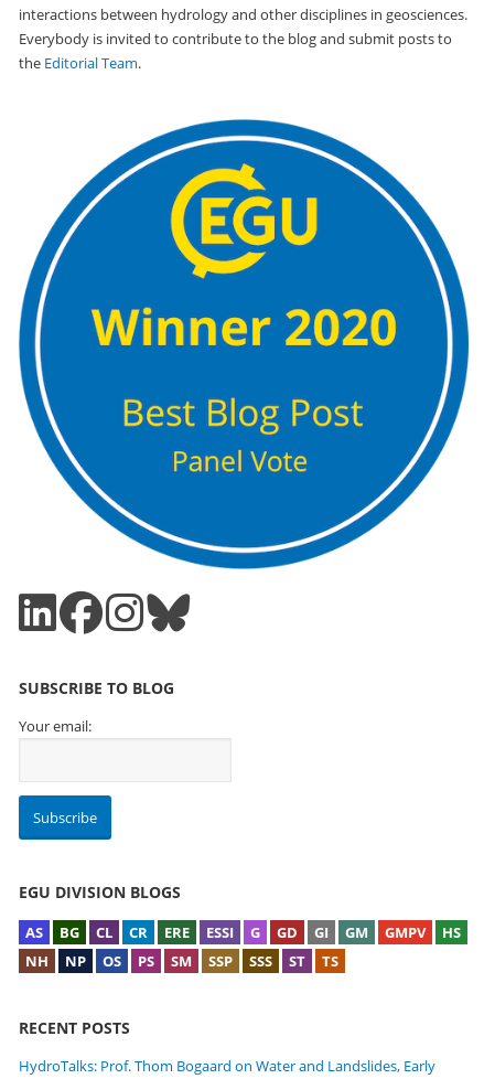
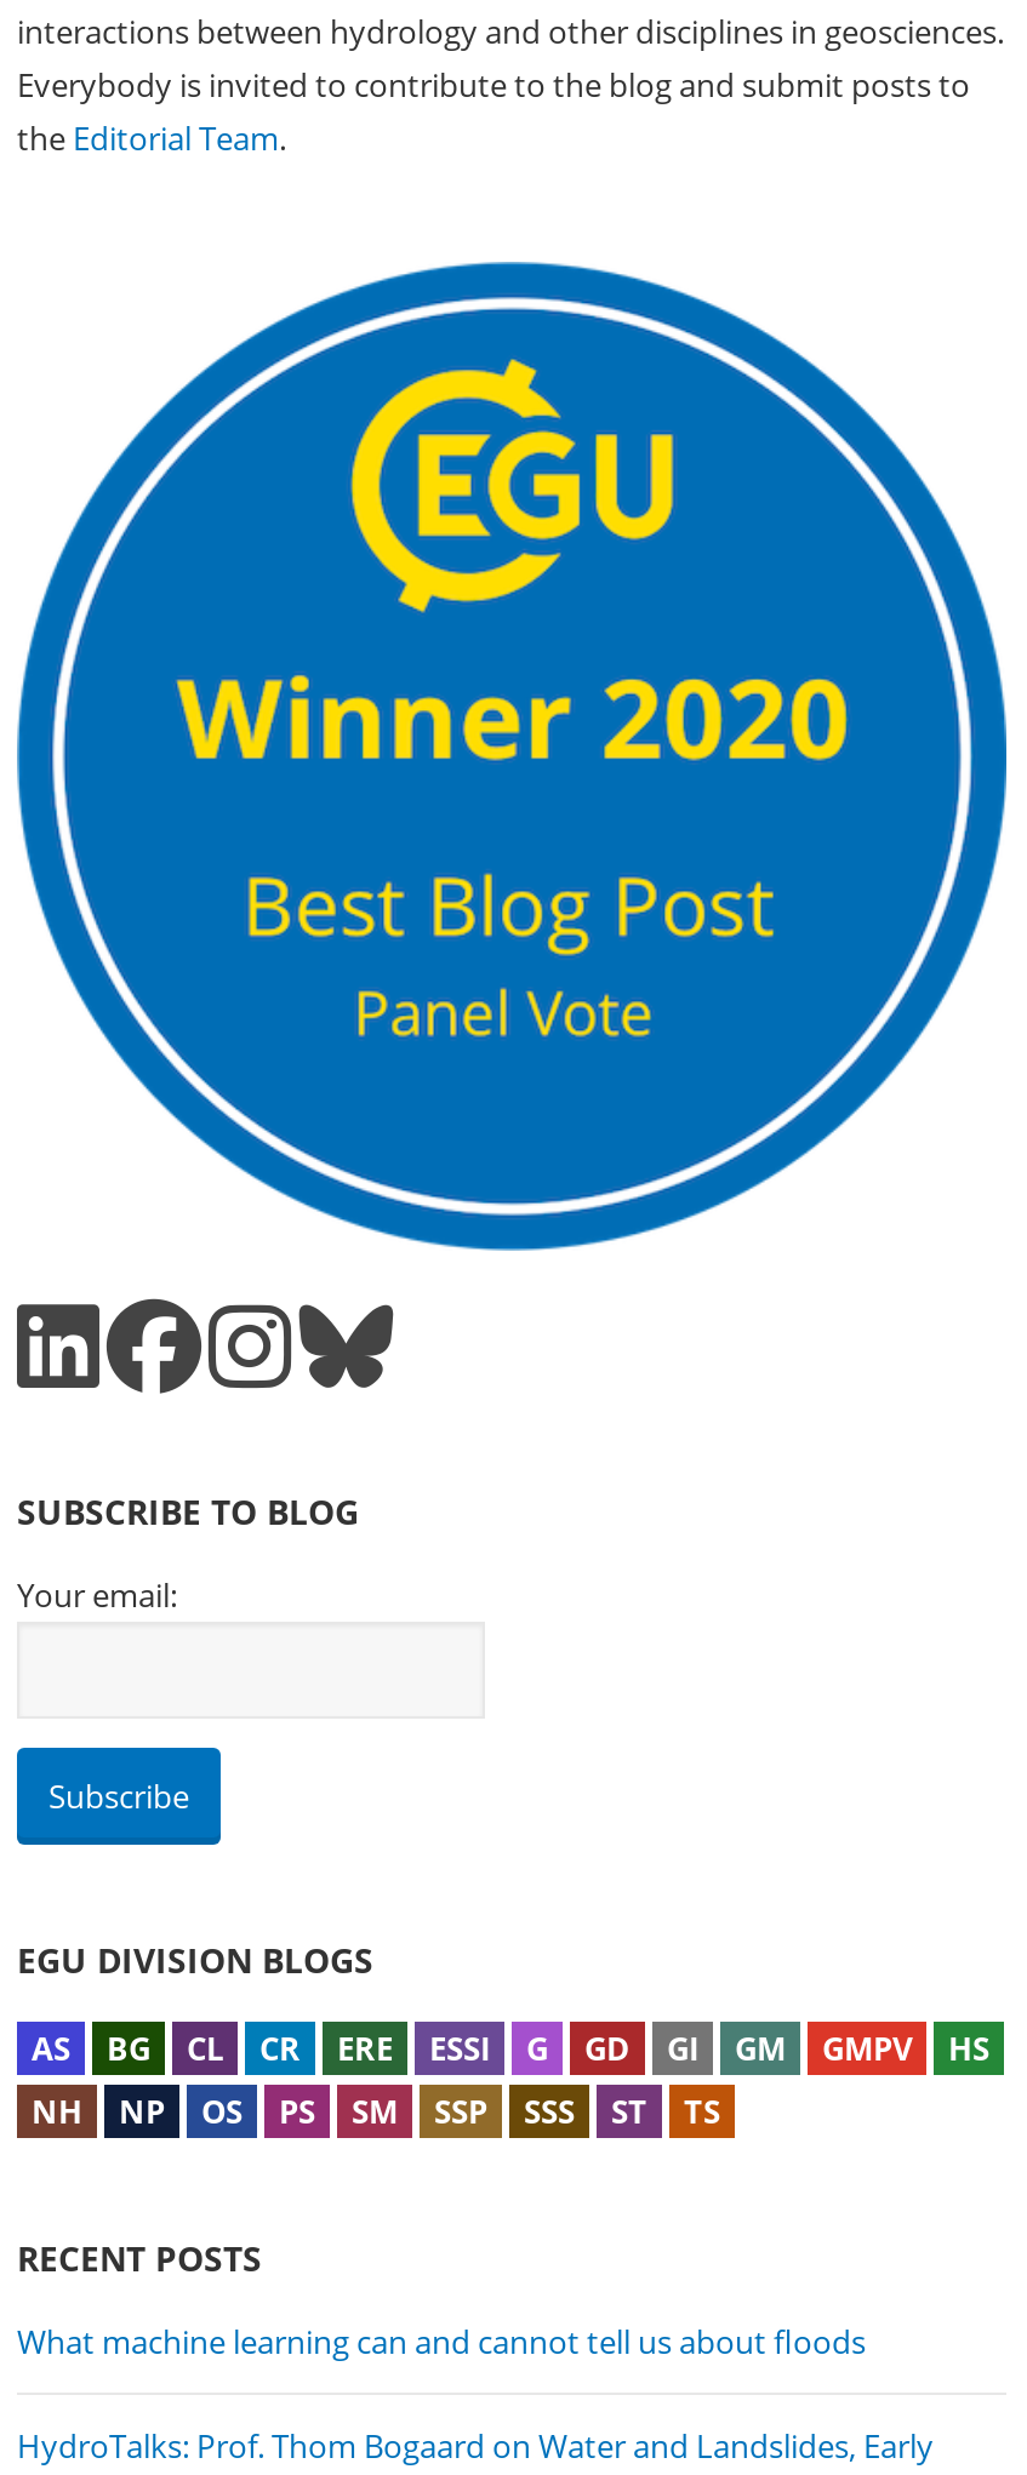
+ What machine learning can and cannot tell us about floods
